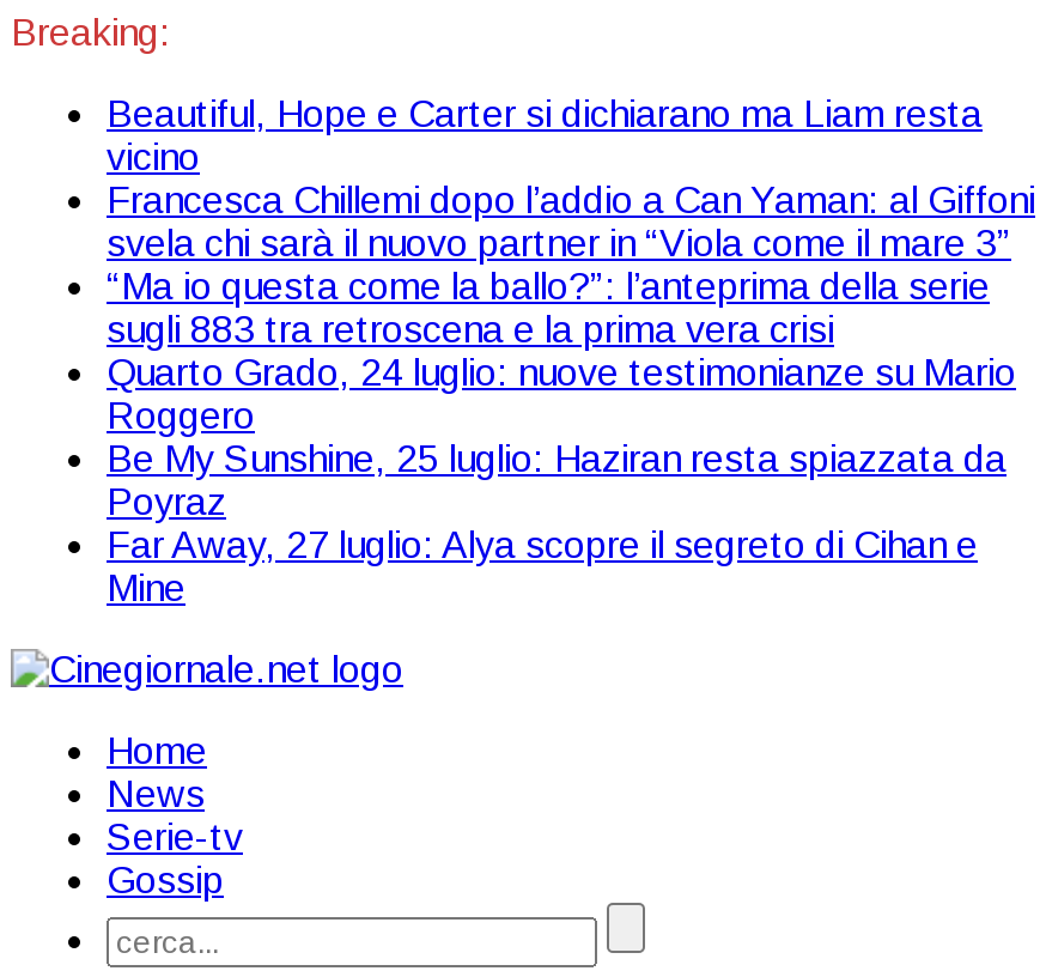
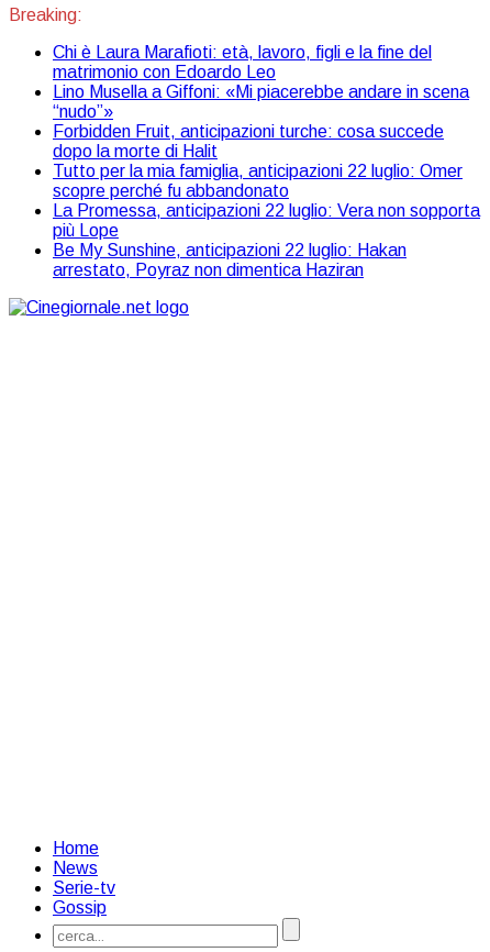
- Beautiful, Hope e Carter si dichiarano ma Liam resta
- vicino
- Francesca Chillemi dopo l’addio a Can Yaman: al Giffoni
- svela chi sarà il nuovo partner in “Viola come il mare 3”
- “Ma io questa come la ballo?”: l’anteprima della serie
- sugli 883 tra retroscena e la prima vera crisi
- Quarto Grado, 24 luglio: nuove testimonianze su Mario
- Roggero
- Be My Sunshine, 25 luglio: Haziran resta spiazzata da
- Poyraz
- Far Away, 27 luglio: Alya scopre il segreto di Cihan e
- Mine
+ Chi è Laura Marafioti: età, lavoro, figli e la fine del
+ matrimonio con Edoardo Leo
+ Lino Musella a Giffoni: «Mi piacerebbe andare in scena
+ “nudo”»
+ Forbidden Fruit, anticipazioni turche: cosa succede
+ dopo la morte di Halit
+ Tutto per la mia famiglia, anticipazioni 22 luglio: Omer
+ scopre perché fu abbandonato
+ La Promessa, anticipazioni 22 luglio: Vera non sopporta
+ più Lope
+ Be My Sunshine, anticipazioni 22 luglio: Hakan
+ arrestato, Poyraz non dimentica Haziran
